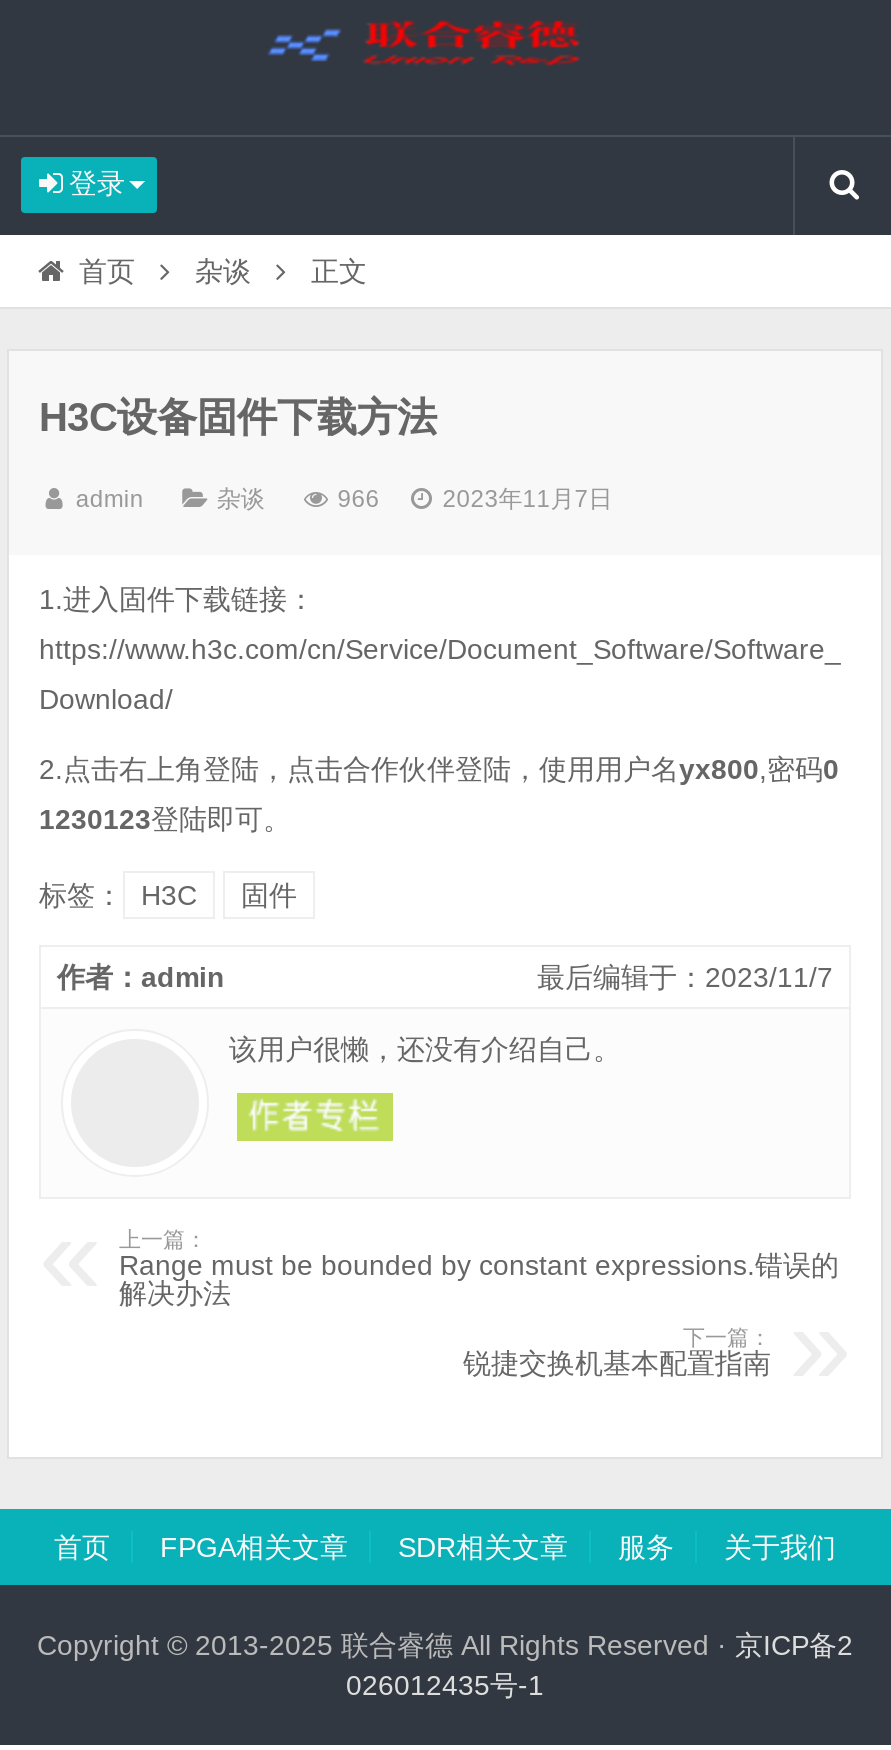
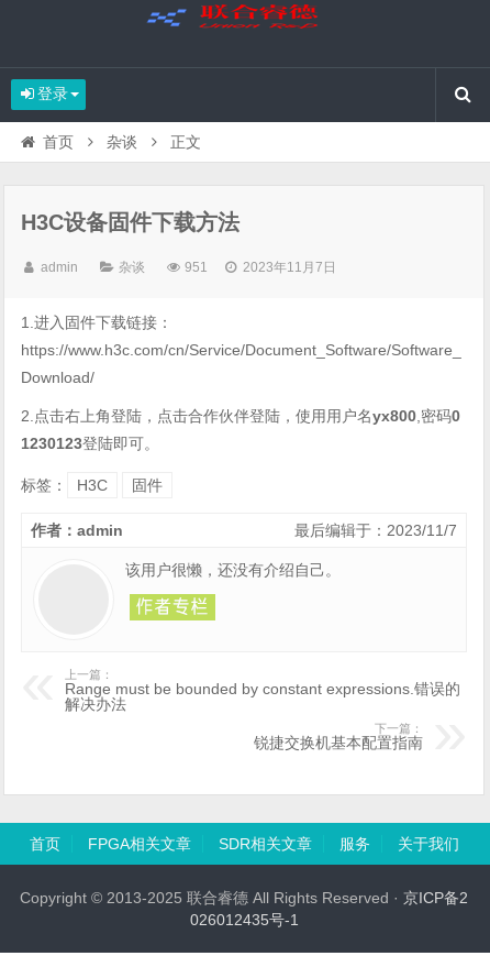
- 966
+ 951
